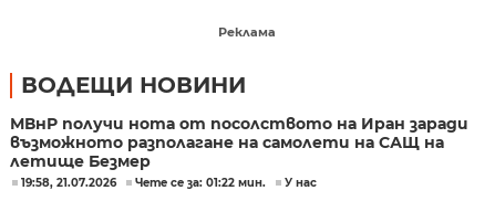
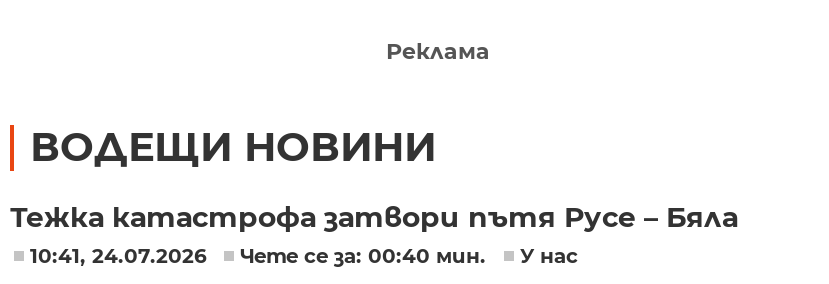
- МВнР получи нота от посолството на Иран заради
- възможното разполагане на самолети на САЩ на
- летище Безмер
- 19:58, 21.07.2026
- Чете се за: 01:22 мин.
+ Тежка катастрофа затвори пътя Русе – Бяла
+ 10:41, 24.07.2026
+ Чете се за: 00:40 мин.
